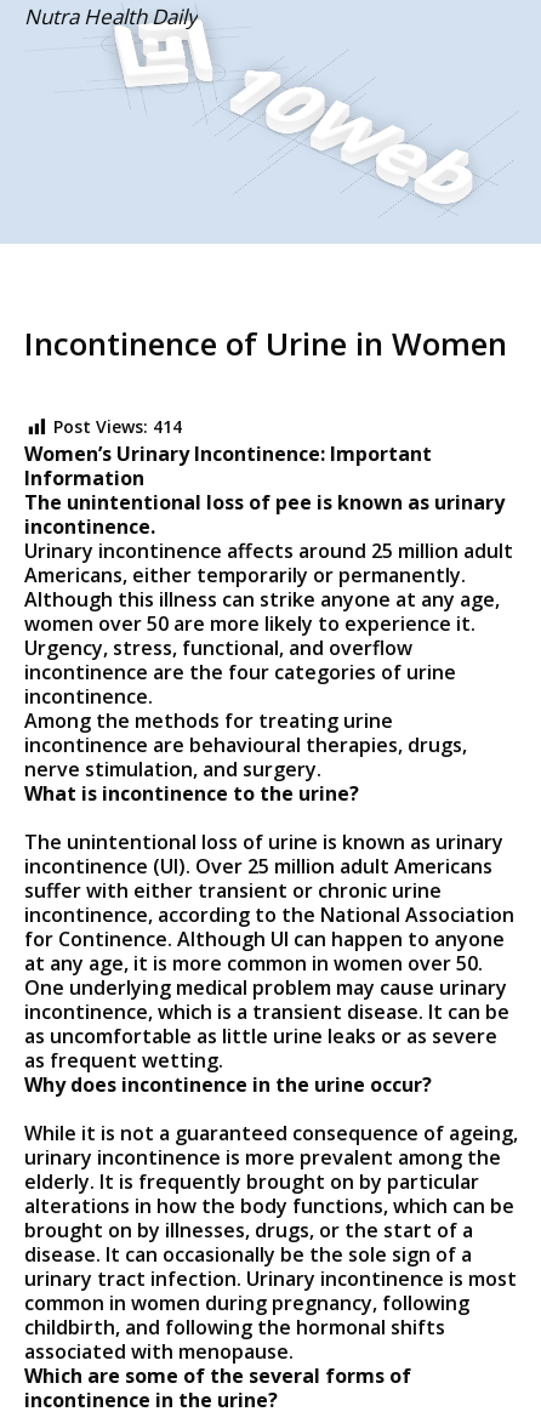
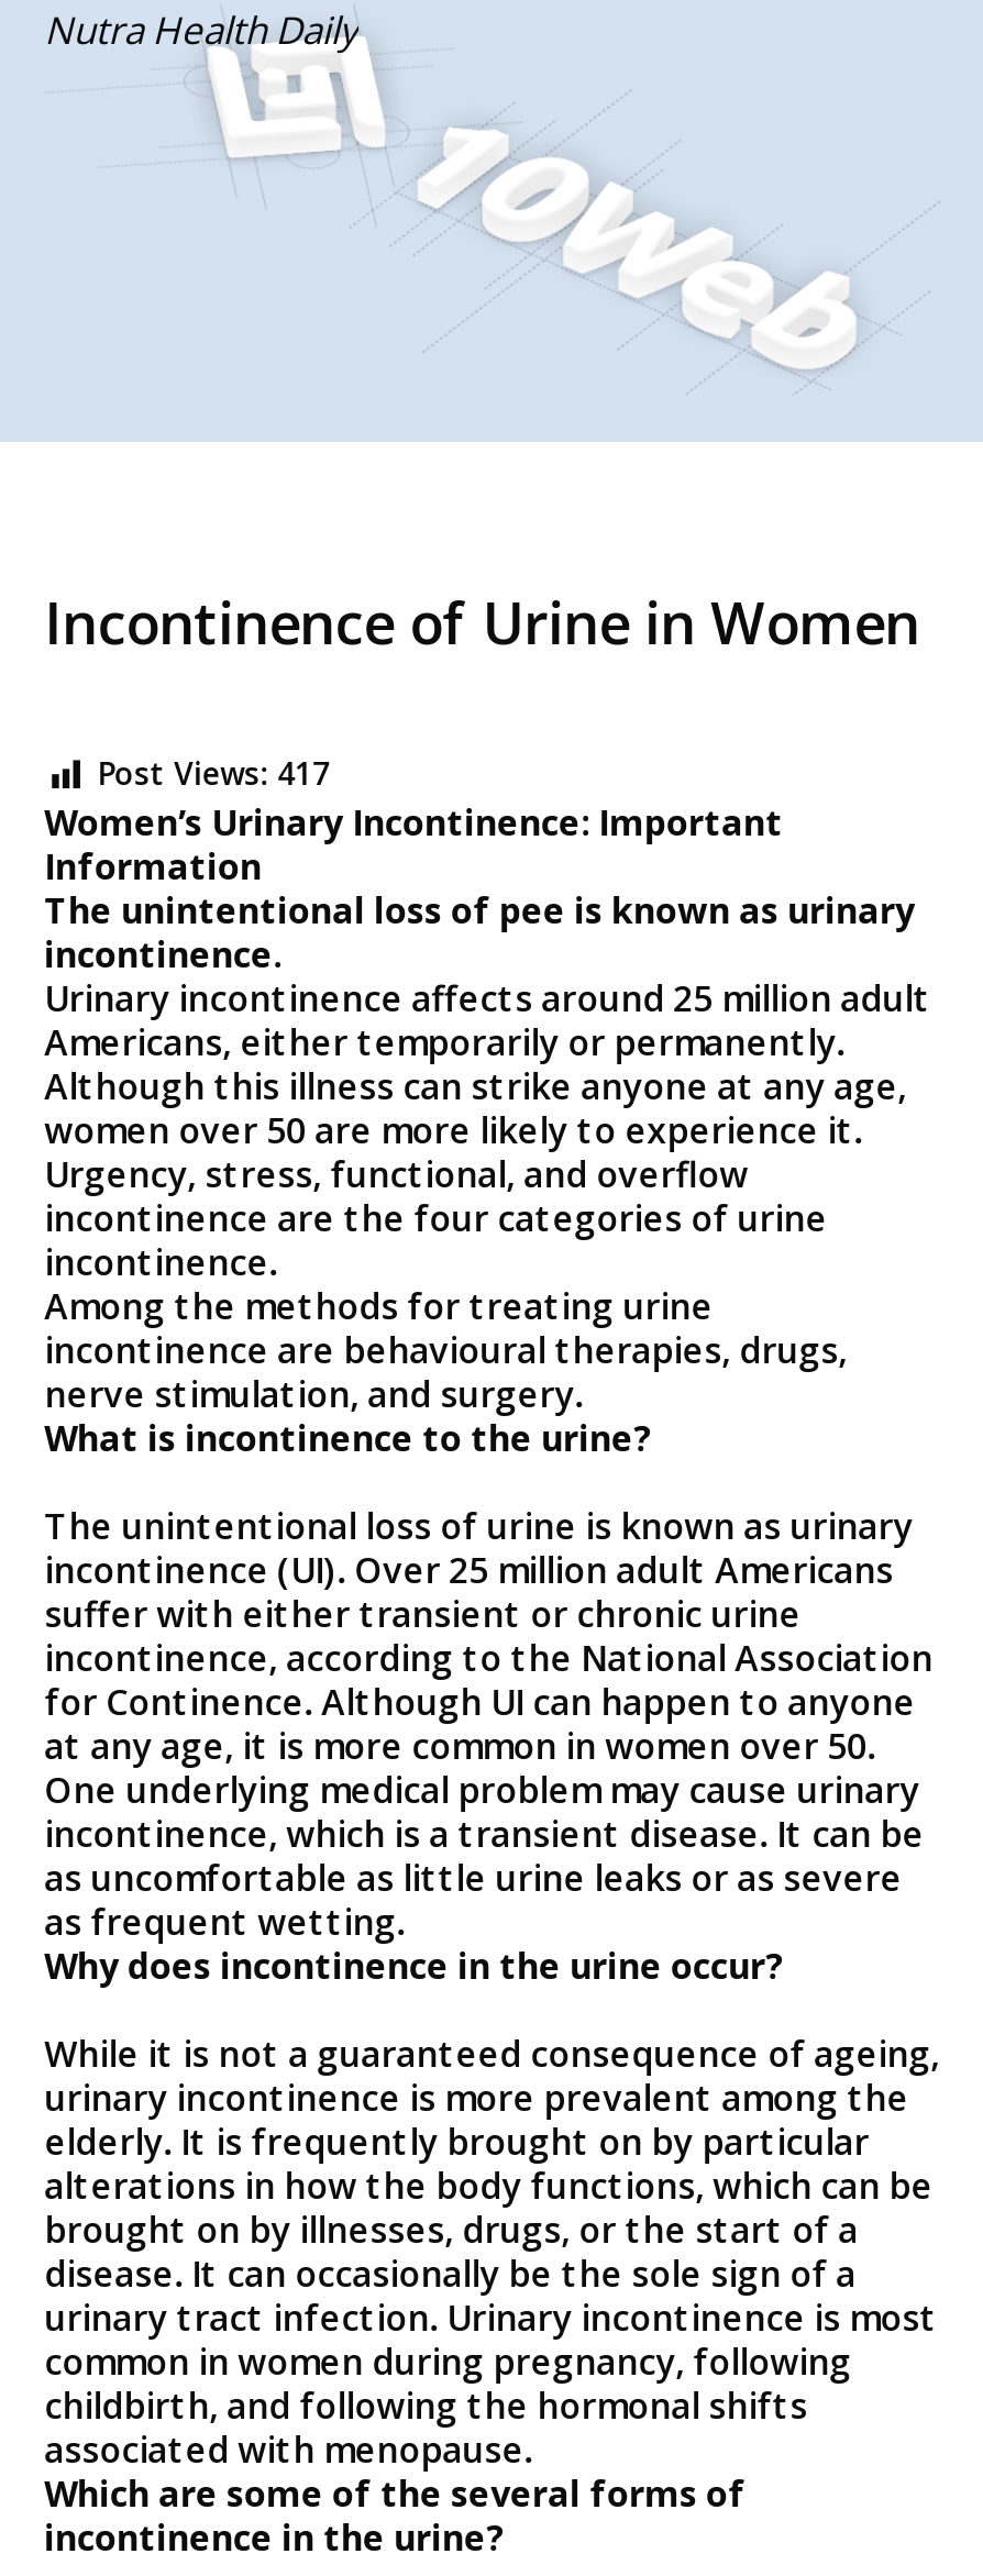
- Post Views: 414
+ Post Views: 417
